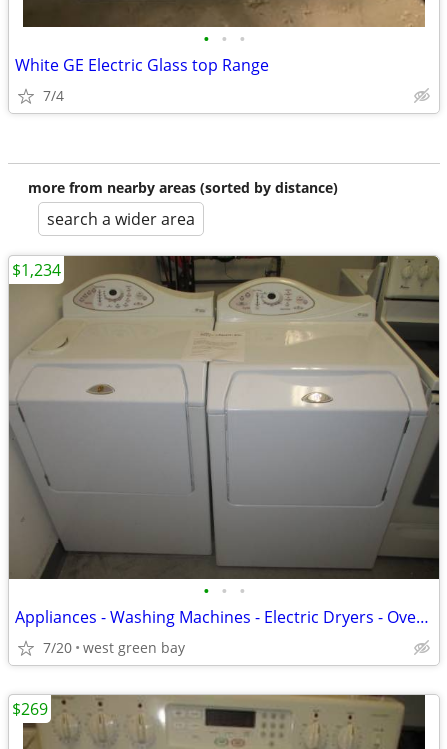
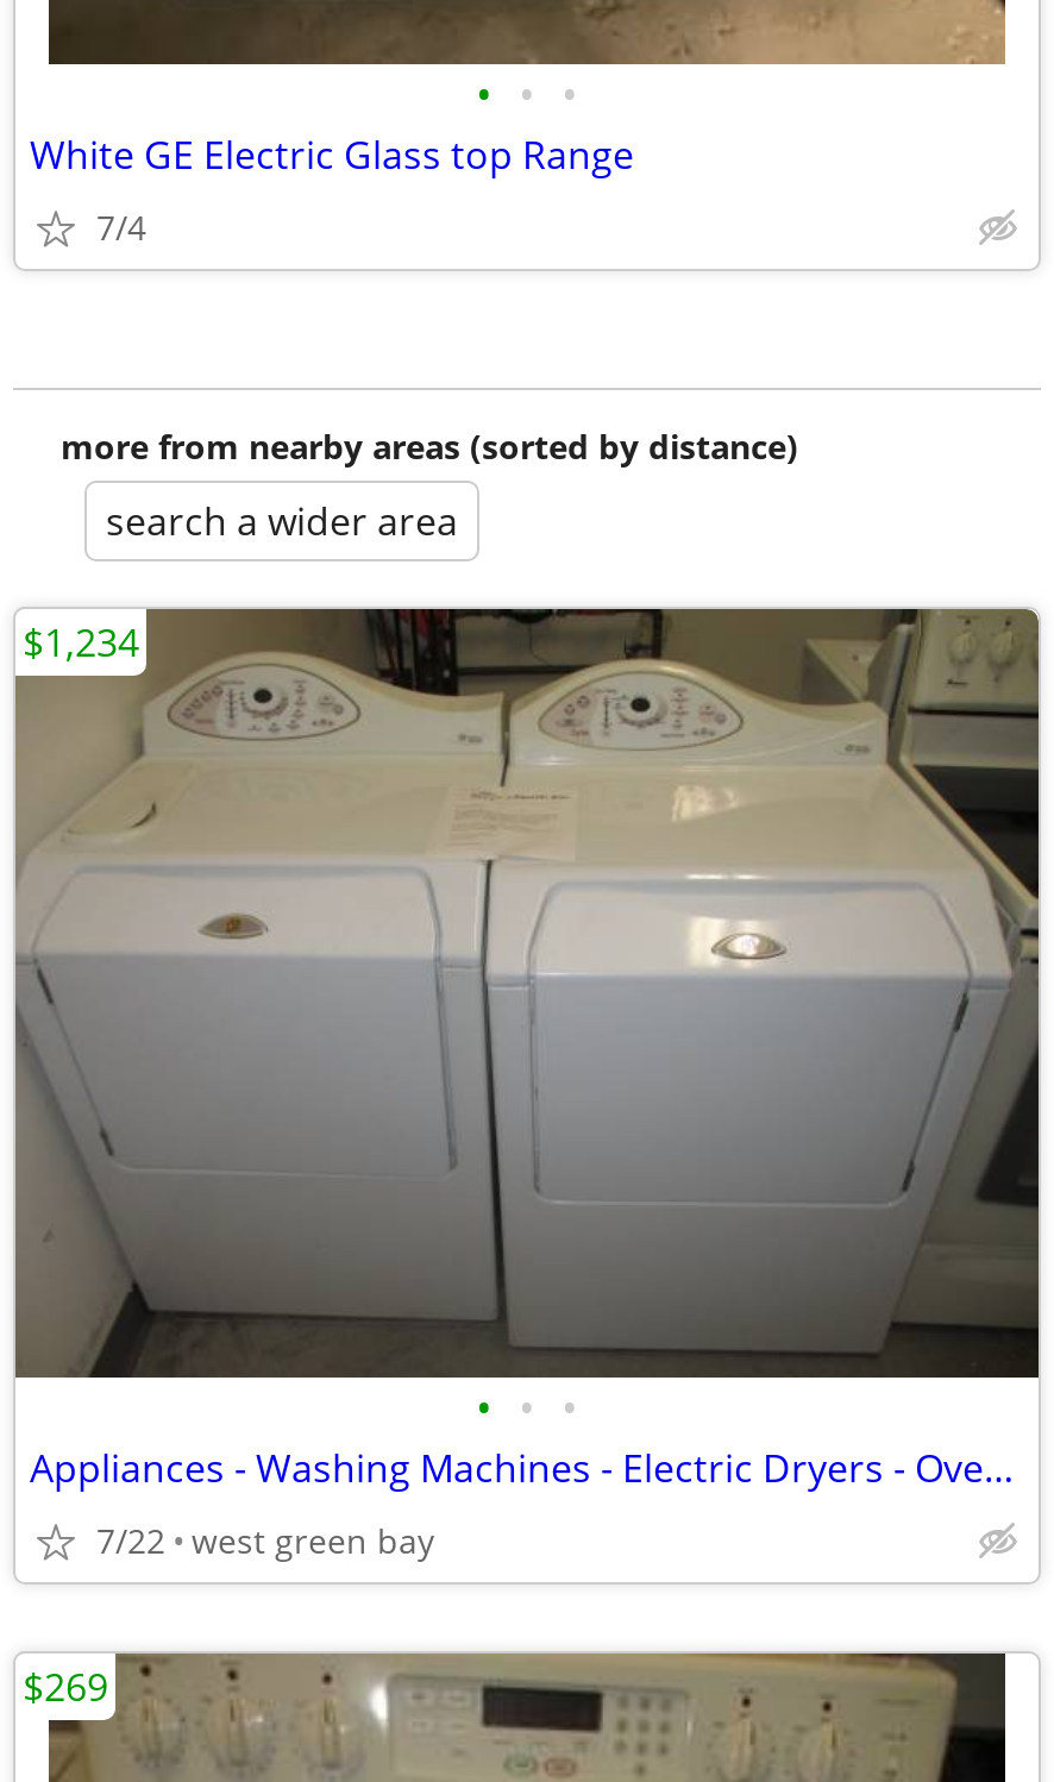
- 7/20 west green bay
+ 7/22 west green bay
